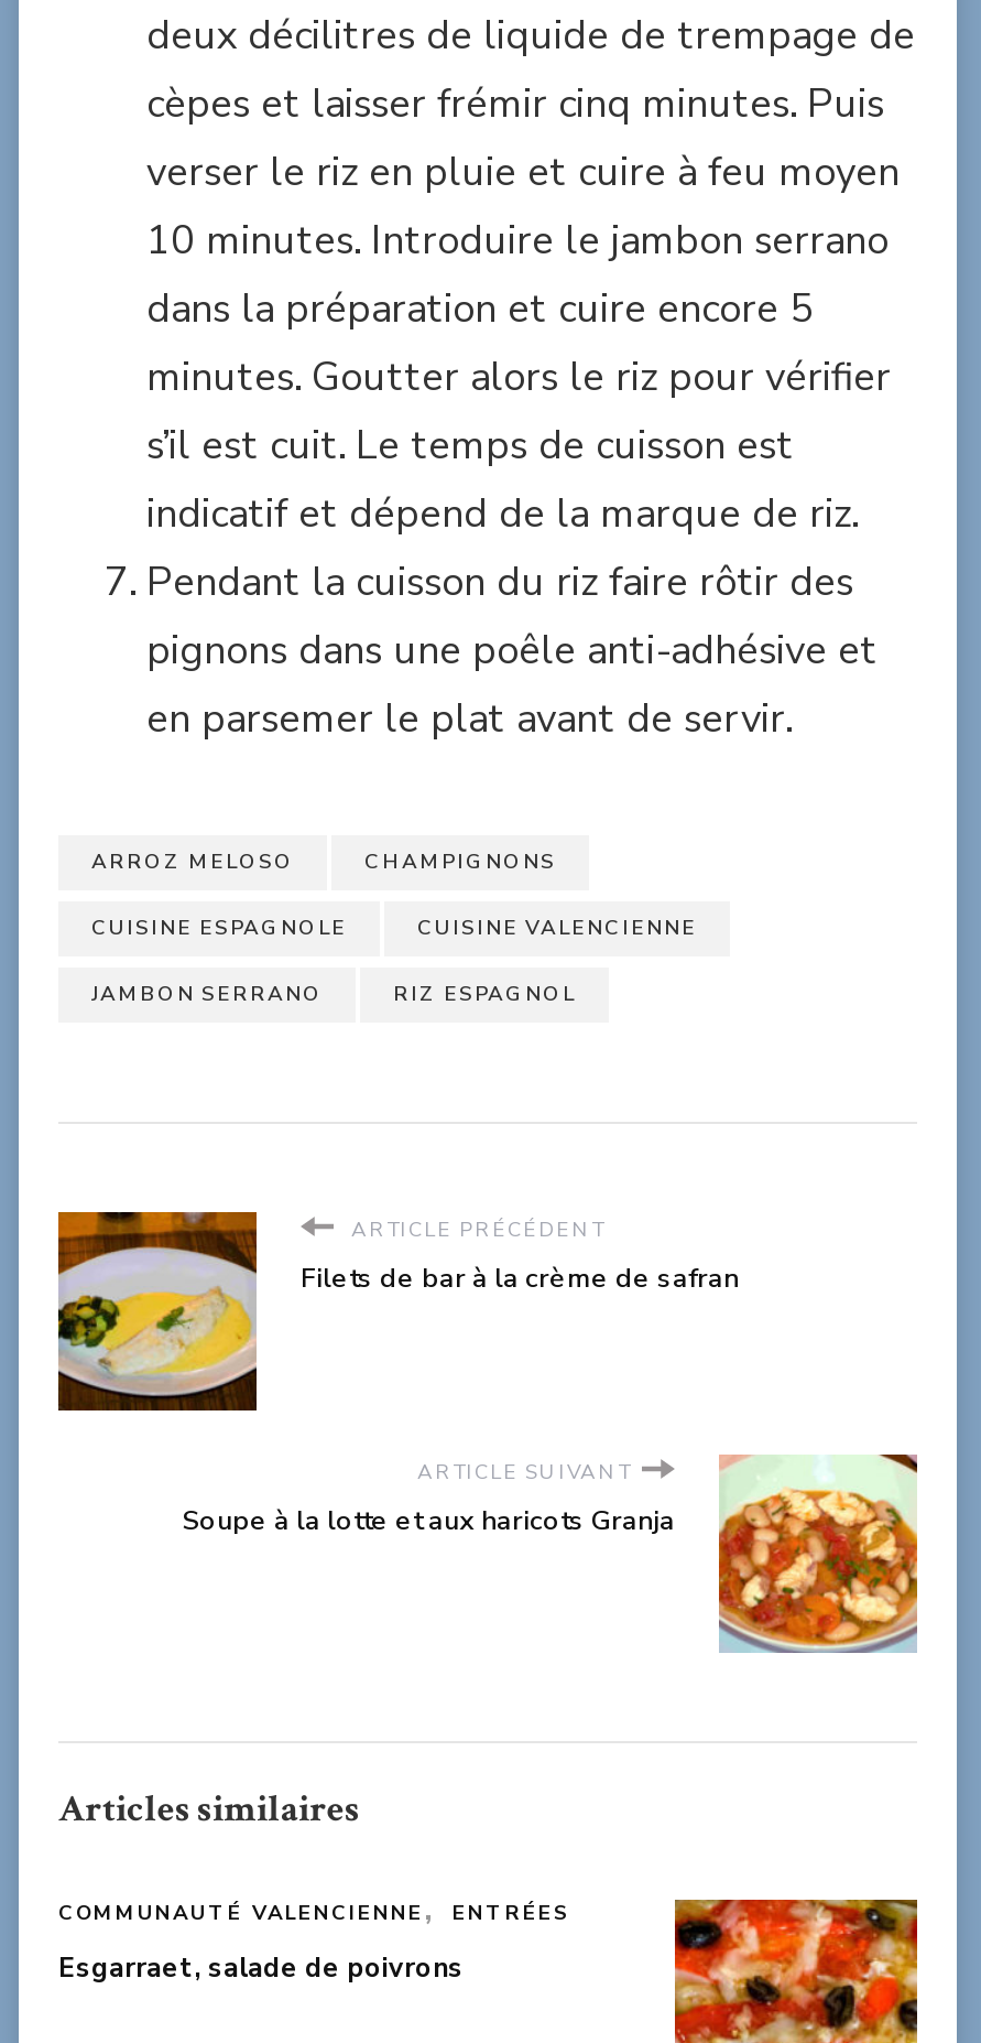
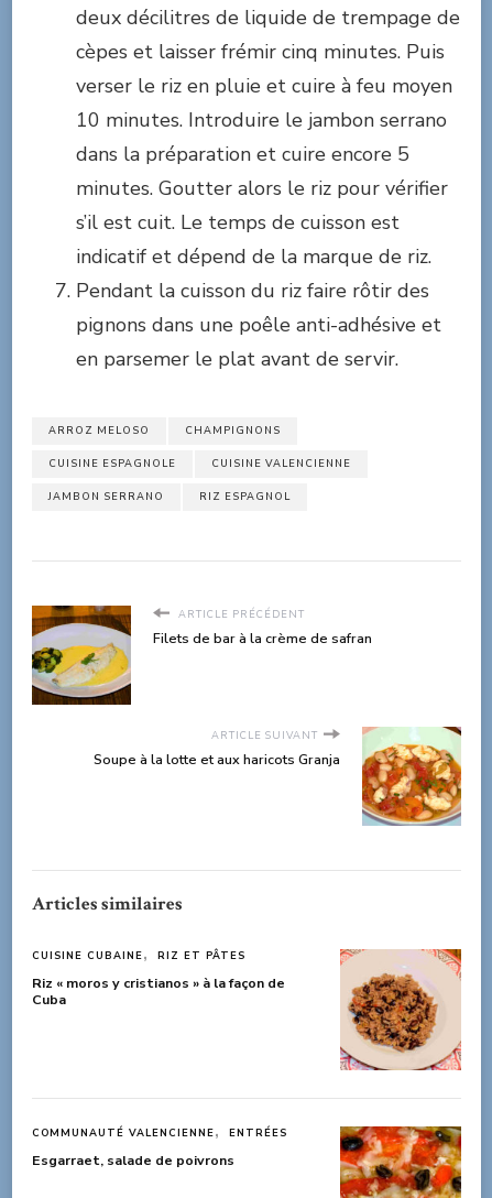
+ CUISINE CUBAINE
+ RIZ ET PÂTES
+ Riz « moros y cristianos » à la façon de
+ Cuba

+ [image]
